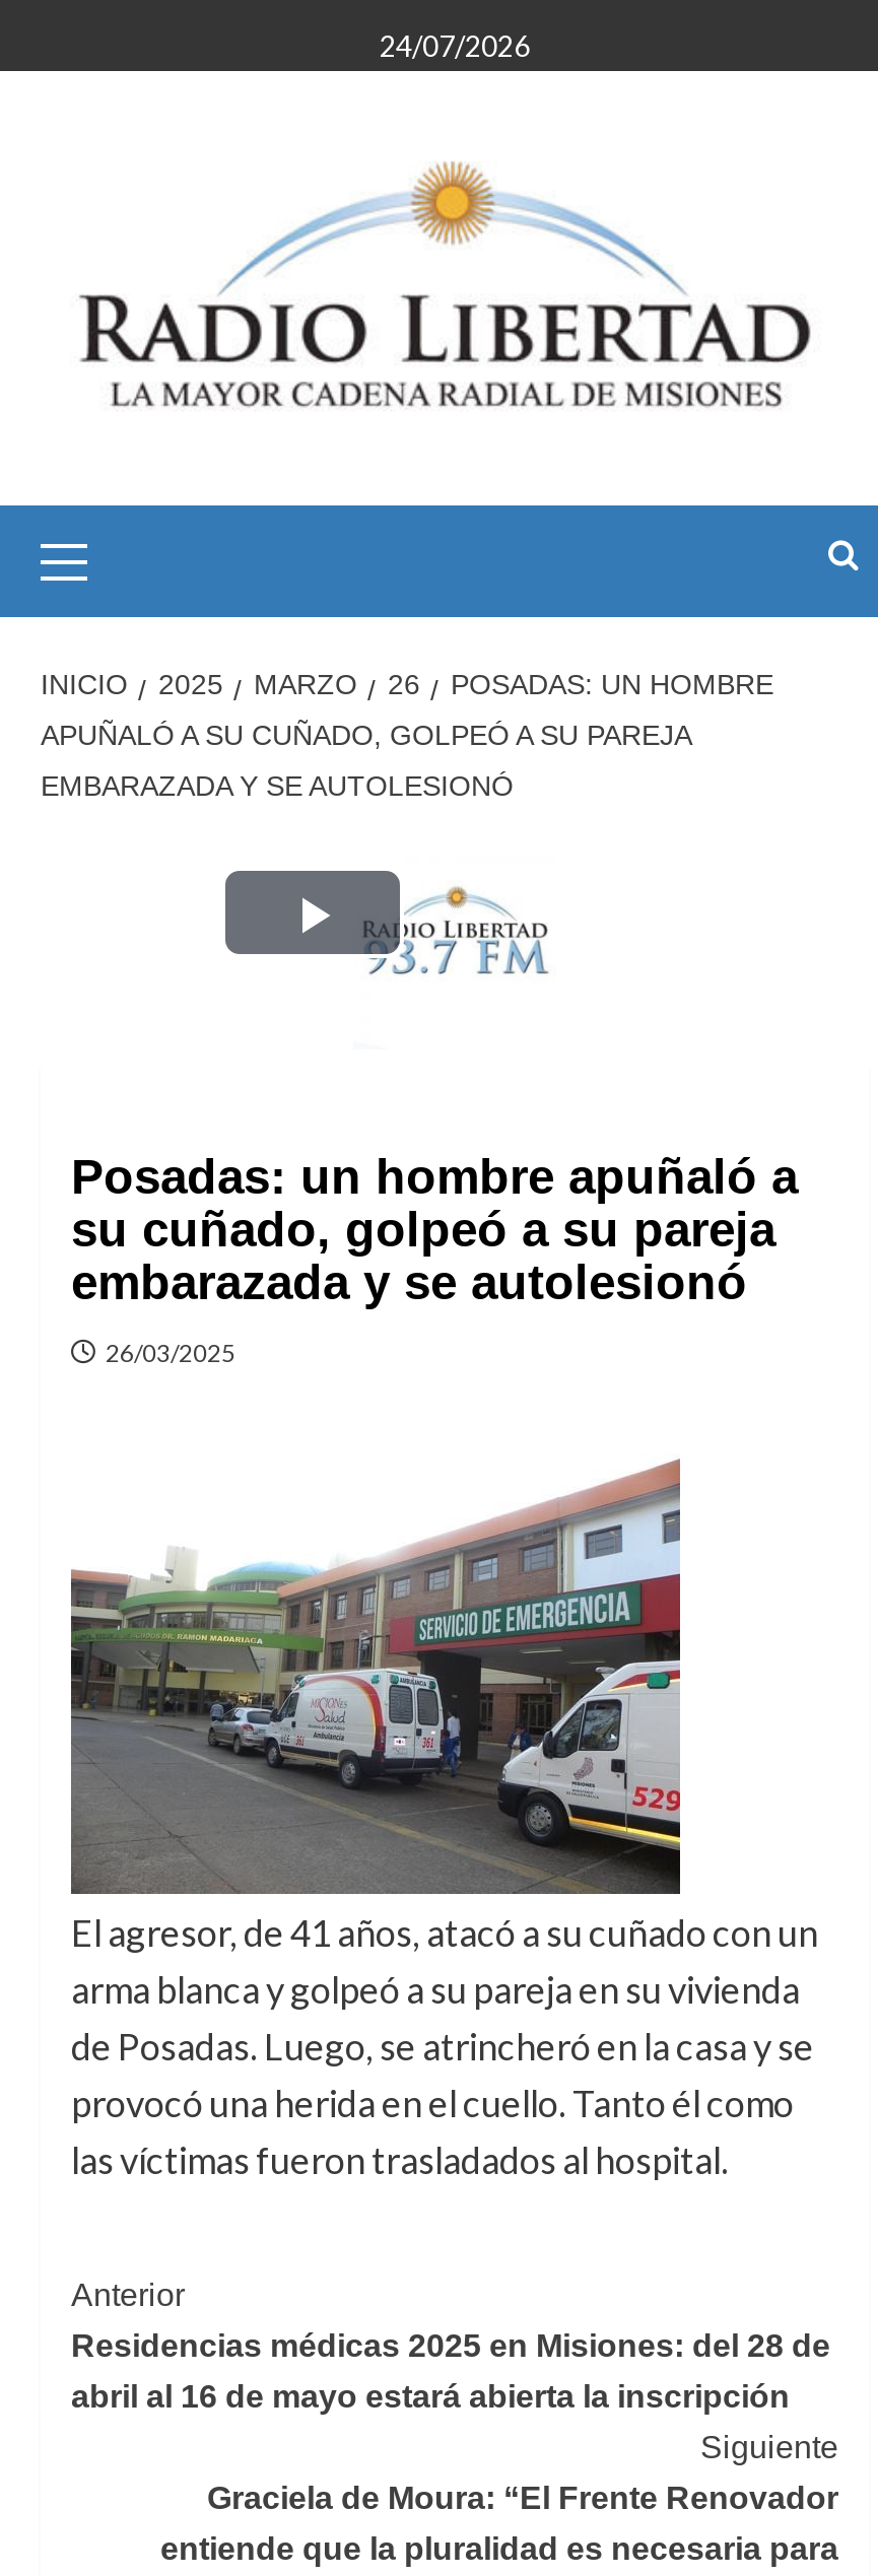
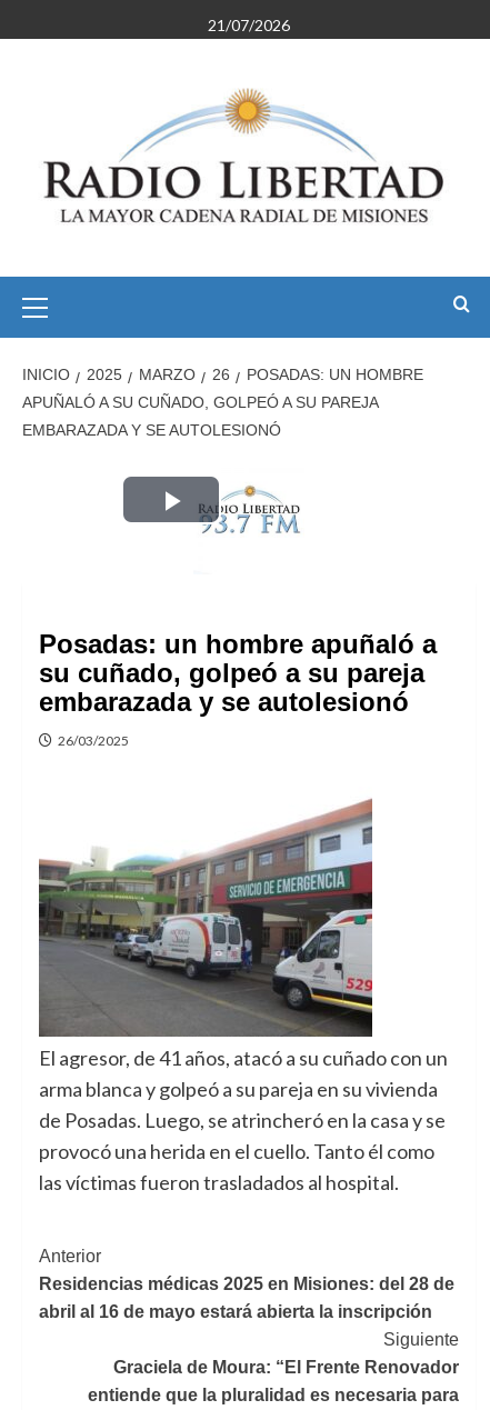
- 24/07/2026
+ 21/07/2026
